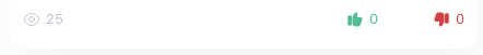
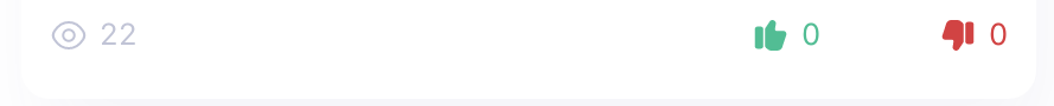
- 25
+ 22
